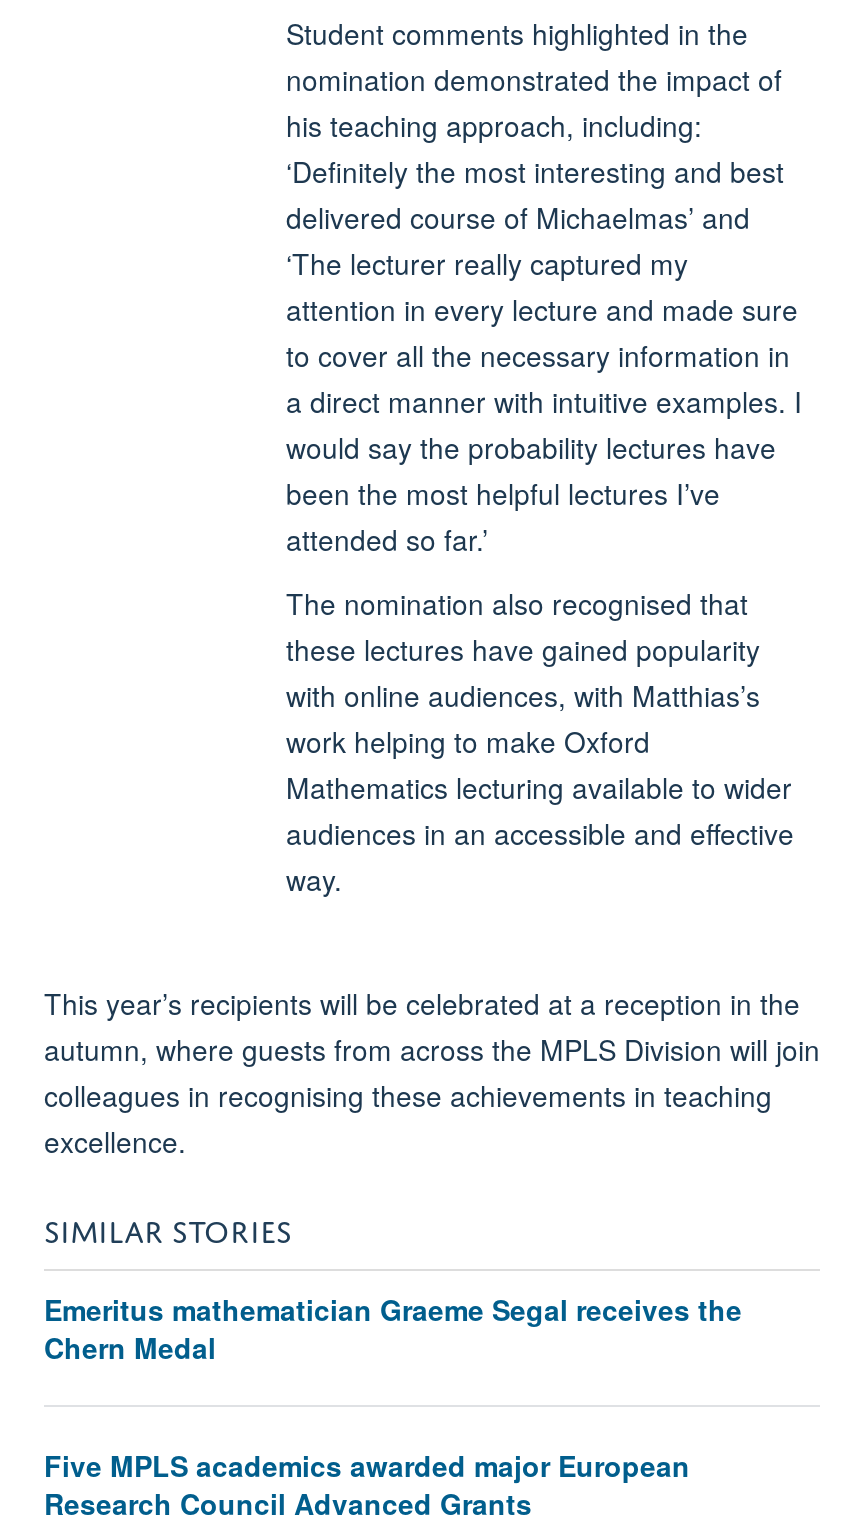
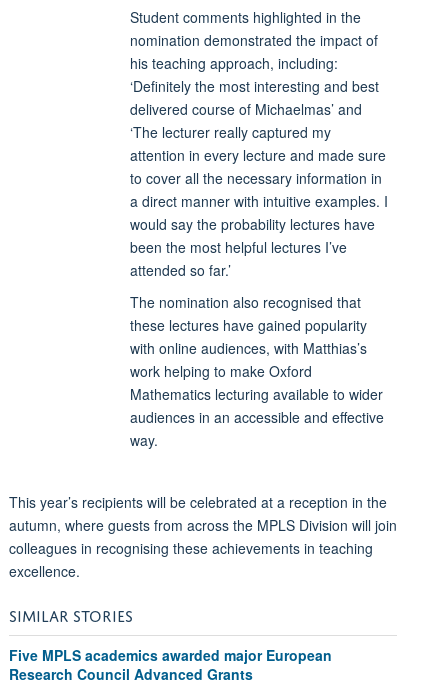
- Emeritus mathematician Graeme Segal receives the
- Chern Medal
